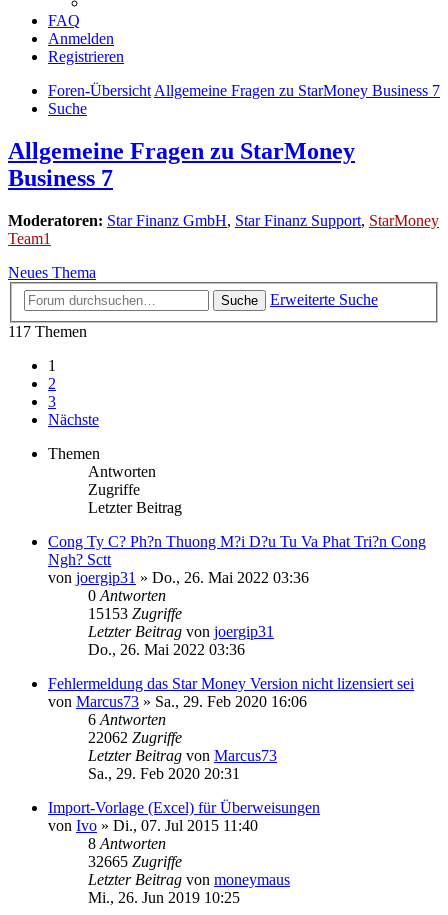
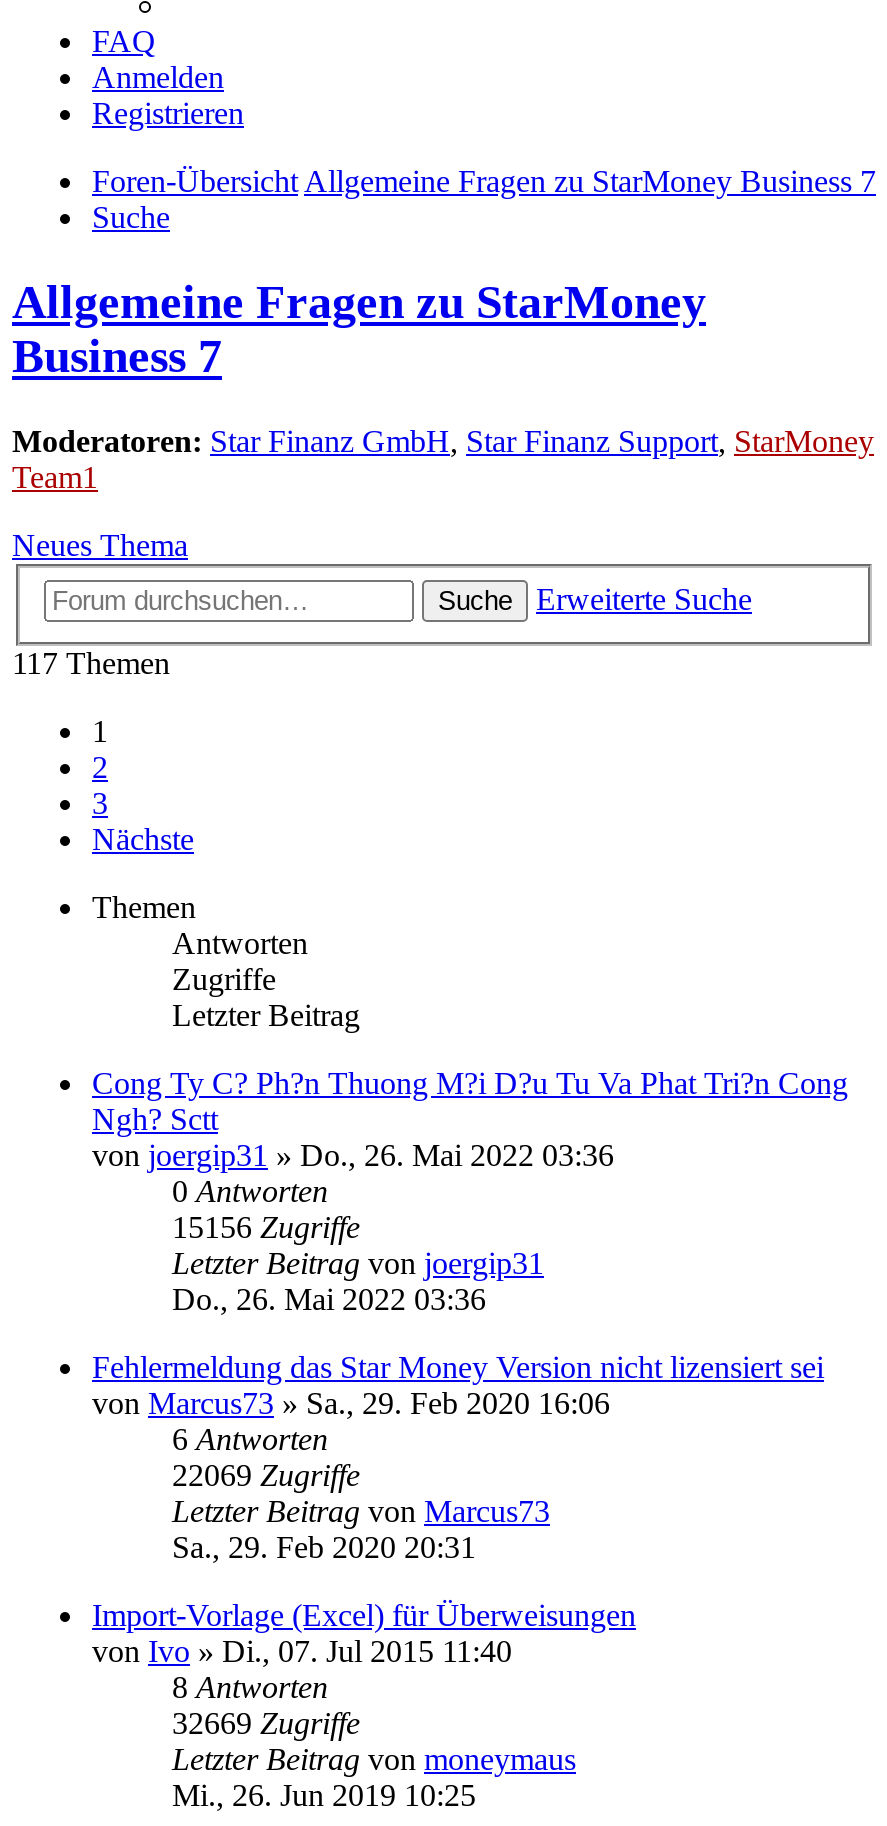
- 15153 Zugriffe
+ 15156 Zugriffe

- 22062 Zugriffe
+ 22069 Zugriffe

- 32665 Zugriffe
+ 32669 Zugriffe
